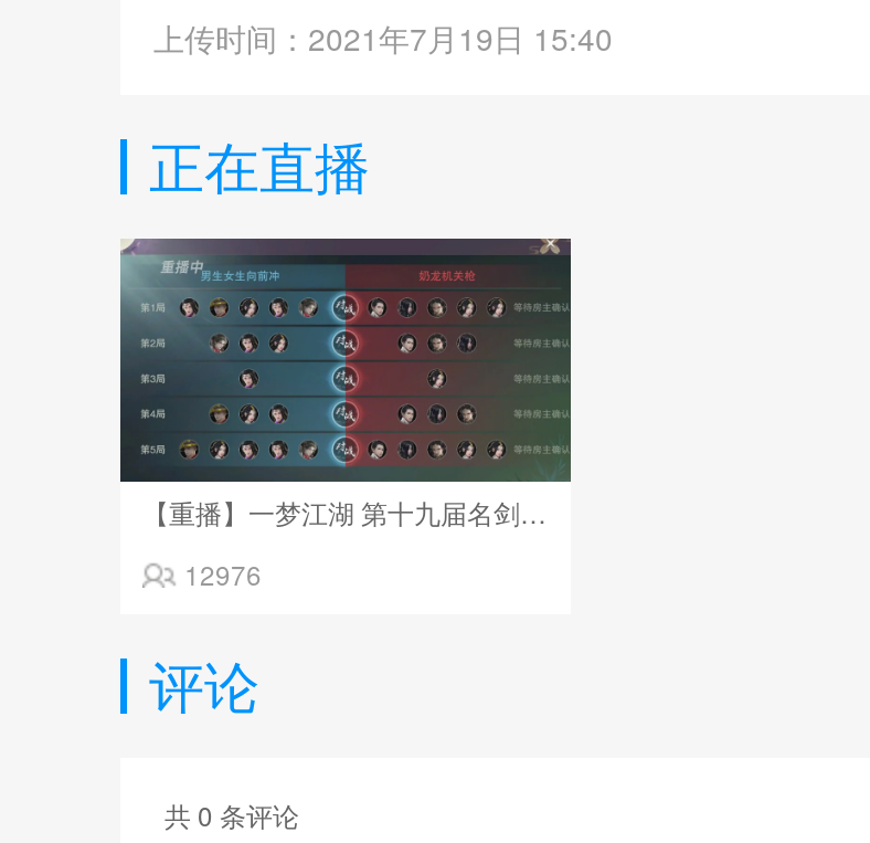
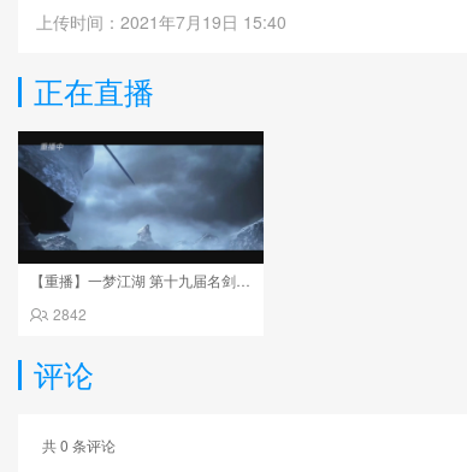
- [image]
- 12976
+ [image]
+ 2842
